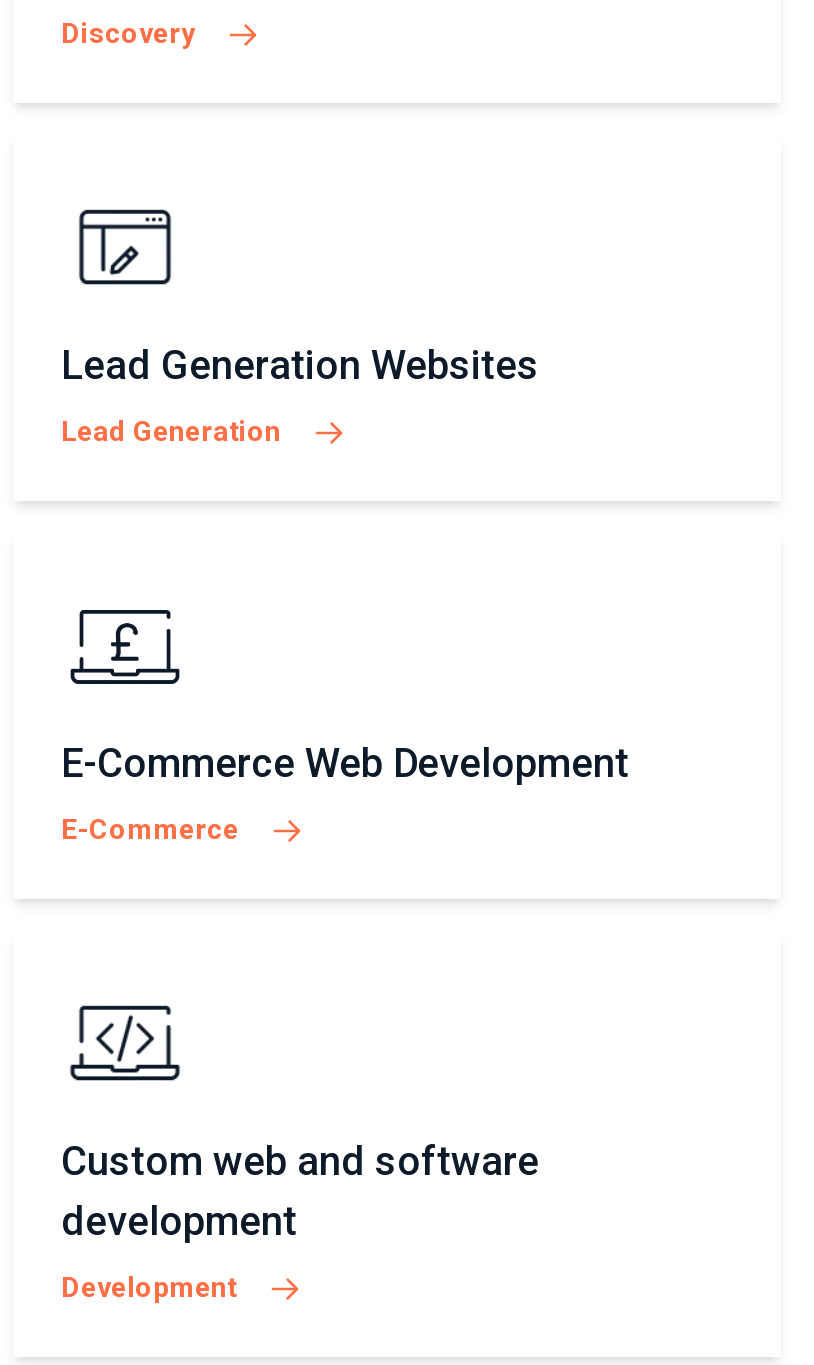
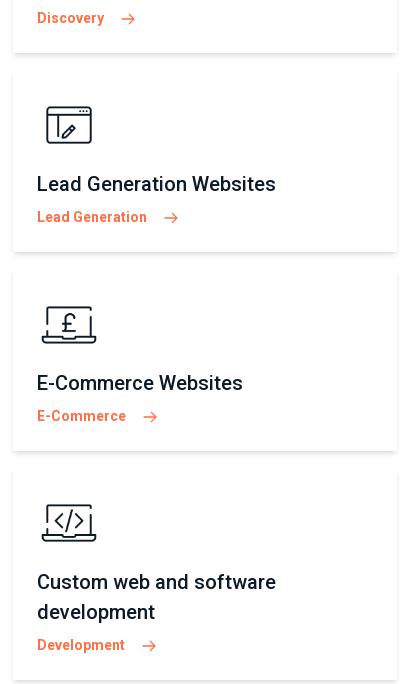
- E-Commerce Web Development
+ E-Commerce Websites
